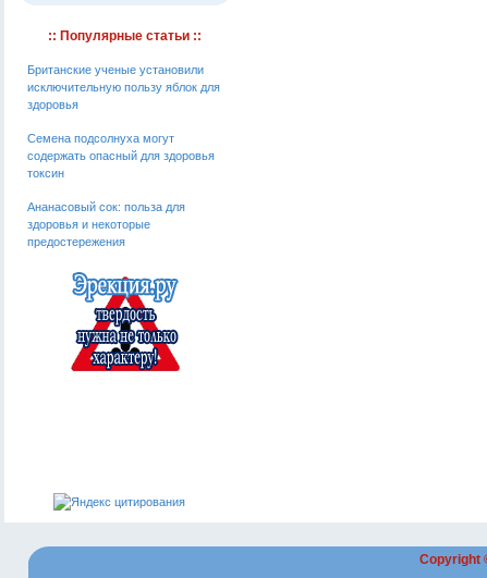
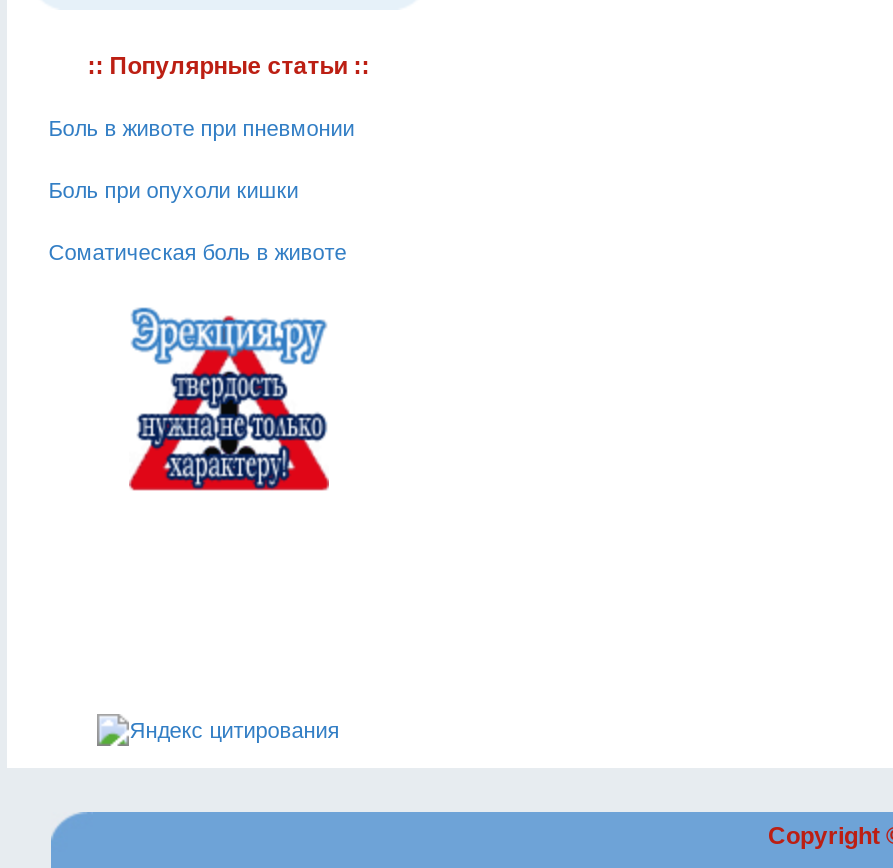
- Британские ученые установили
- исключительную пользу яблок для
- здоровья
+ Боль в животе при пневмонии

- Семена подсолнуха могут
- содержать опасный для здоровья
- токсин
+ Боль при опухоли кишки

- Ананасовый сок: польза для
- здоровья и некоторые
- предостережения
+ Соматическая боль в животе
